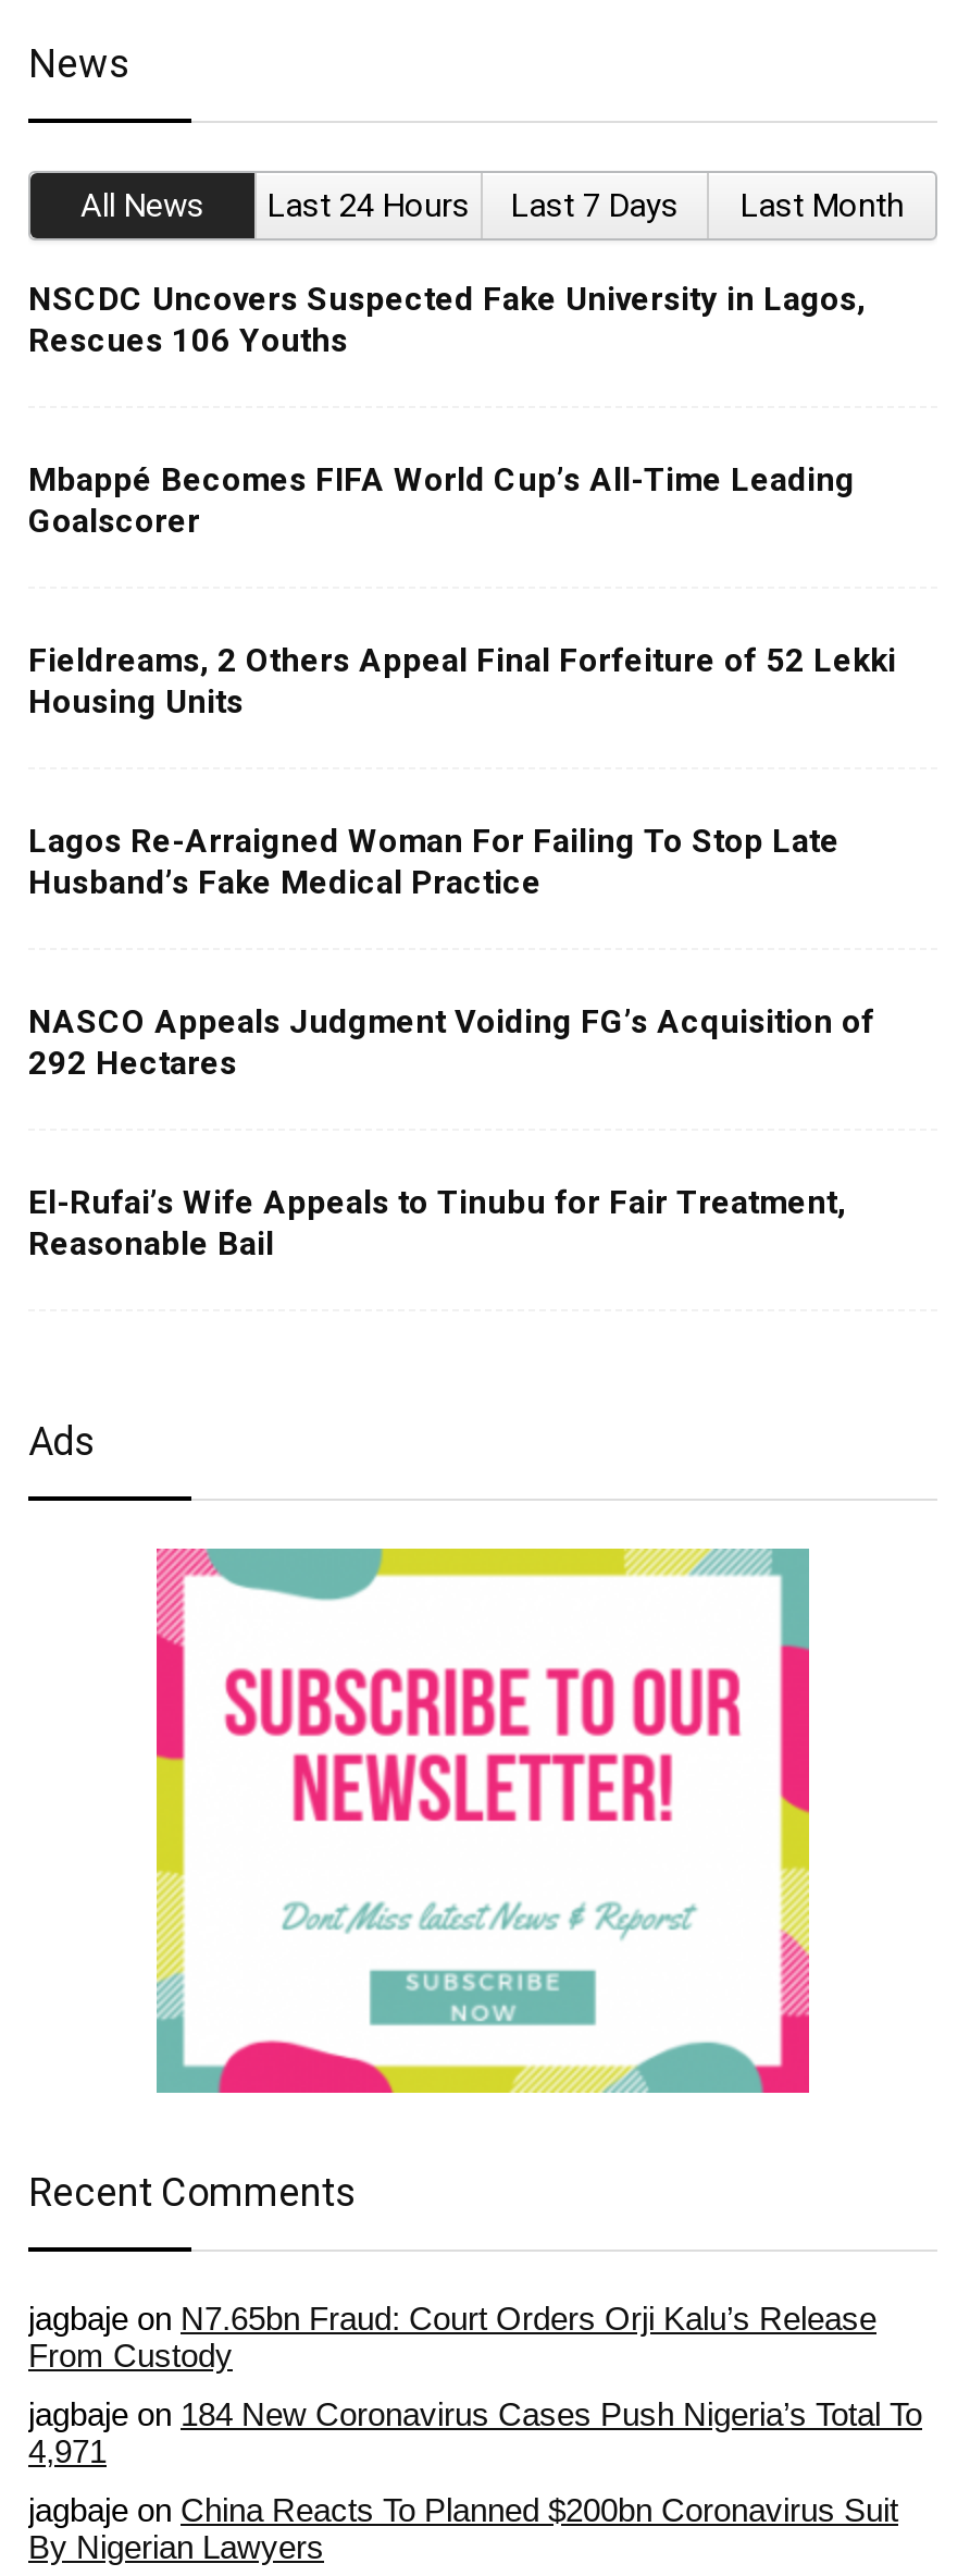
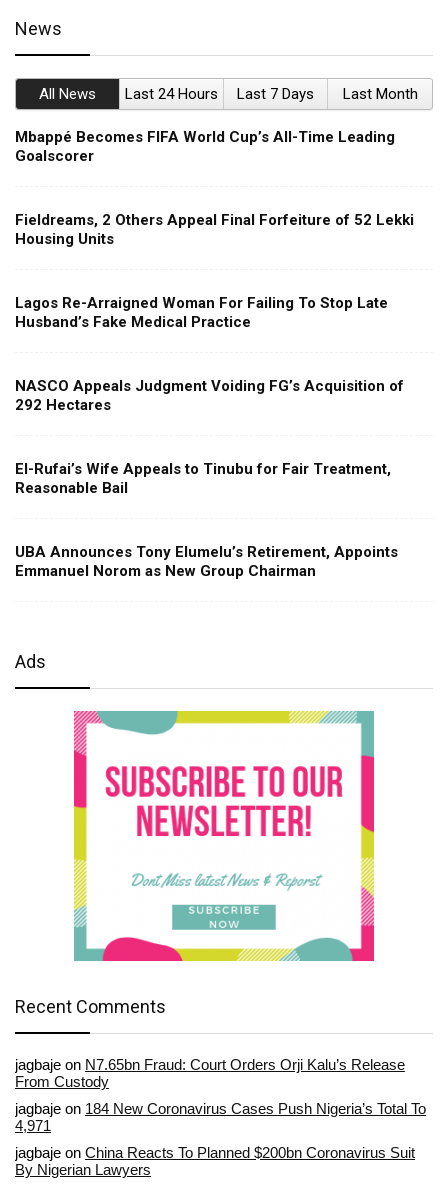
- NSCDC Uncovers Suspected Fake University in Lagos,
- Rescues 106 Youths

moved up: Mbappé Becomes FIFA World Cup’s All-Time Leading | Goalscorer | Fieldreams, 2 Others Appeal Final Forfeiture of 52 Lekki | ... | El-Rufai’s Wife Appeals to Tinubu for Fair Treatment, | Reasonable Bail

+ UBA Announces Tony Elumelu’s Retirement, Appoints
+ Emmanuel Norom as New Group Chairman
